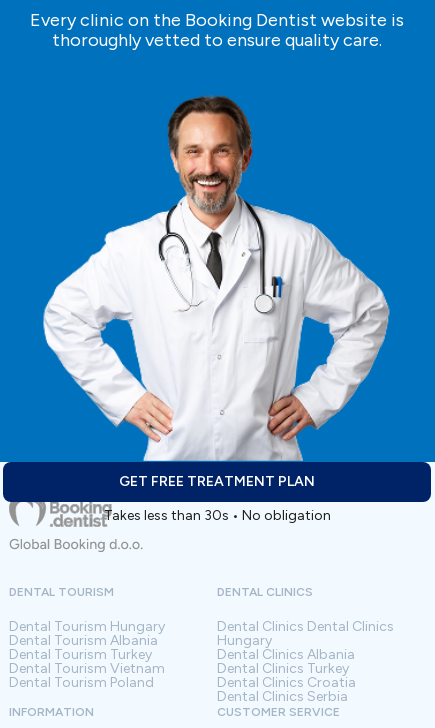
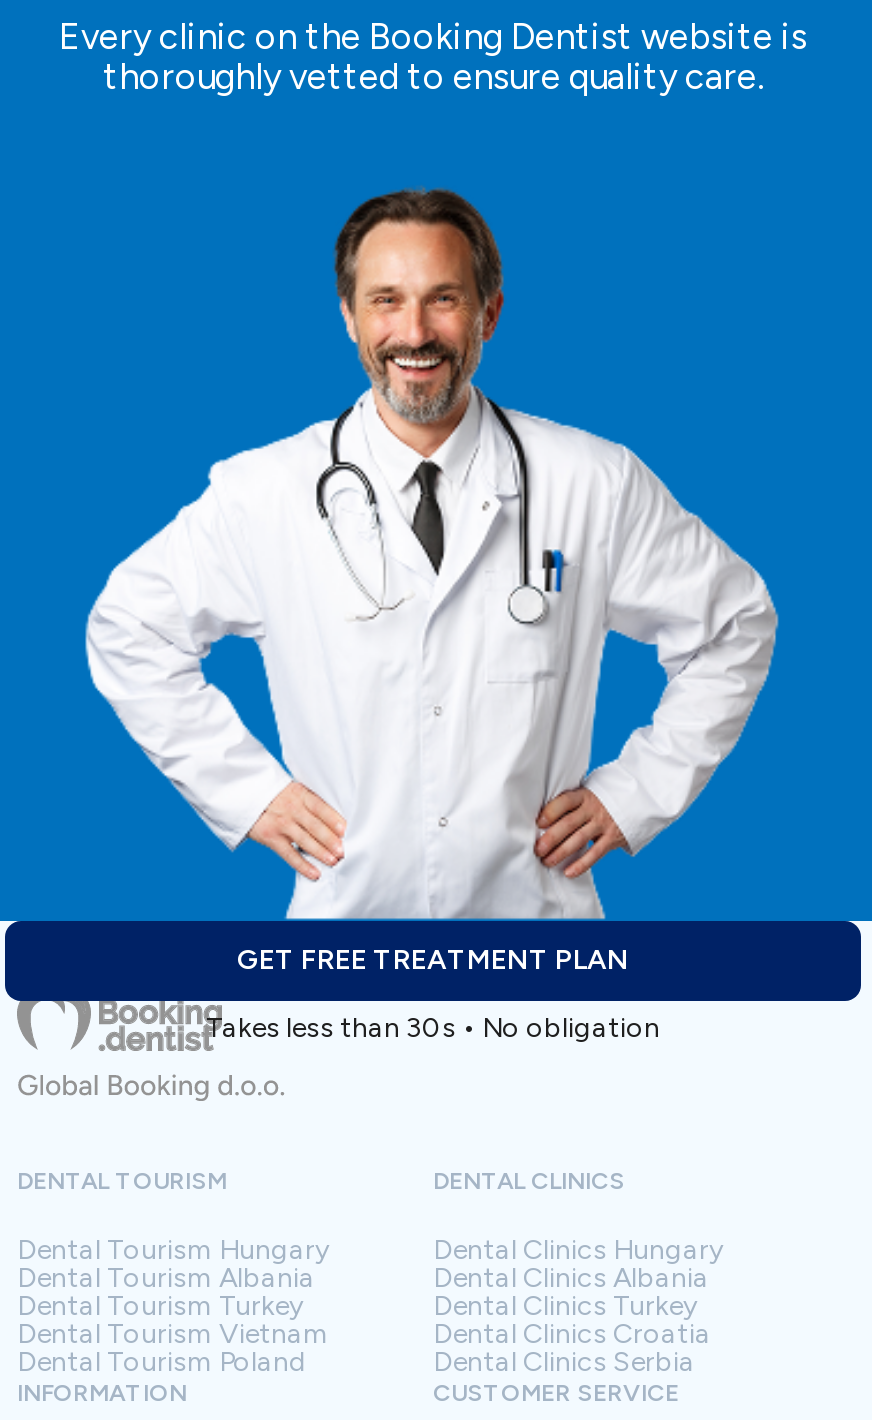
- Dental Clinics Dental Clinics
- Hungary
+ Dental Clinics Hungary
